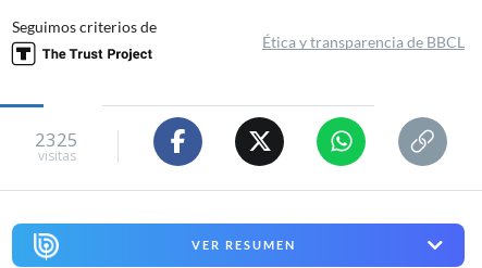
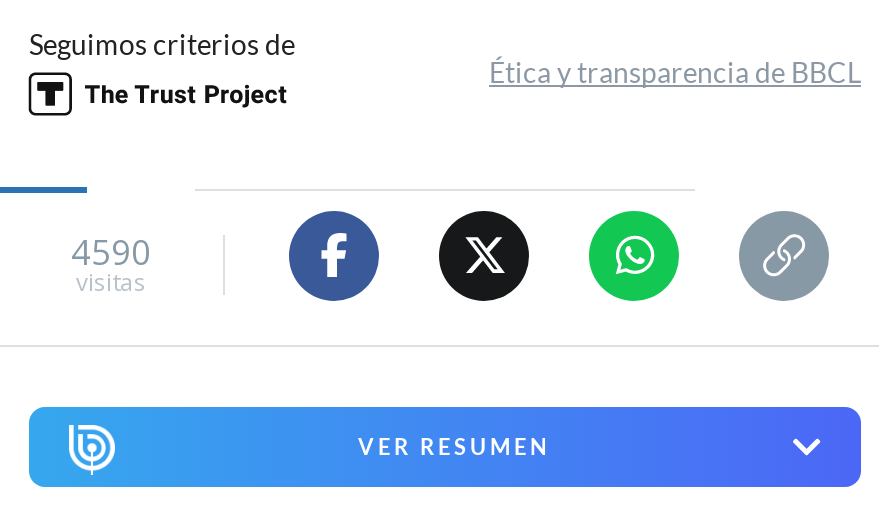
- 2325
+ 4590
